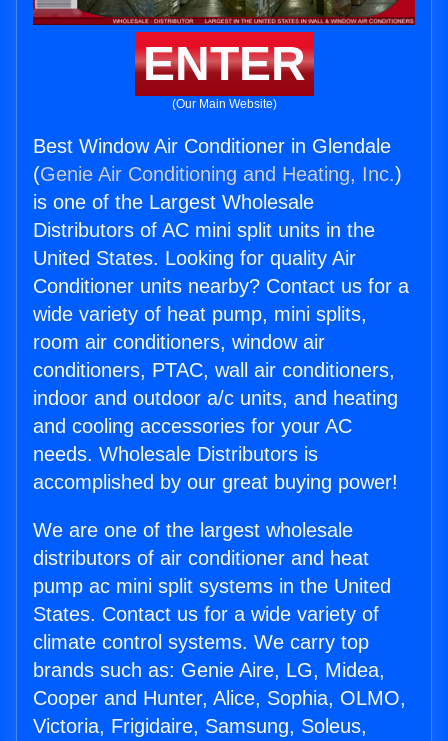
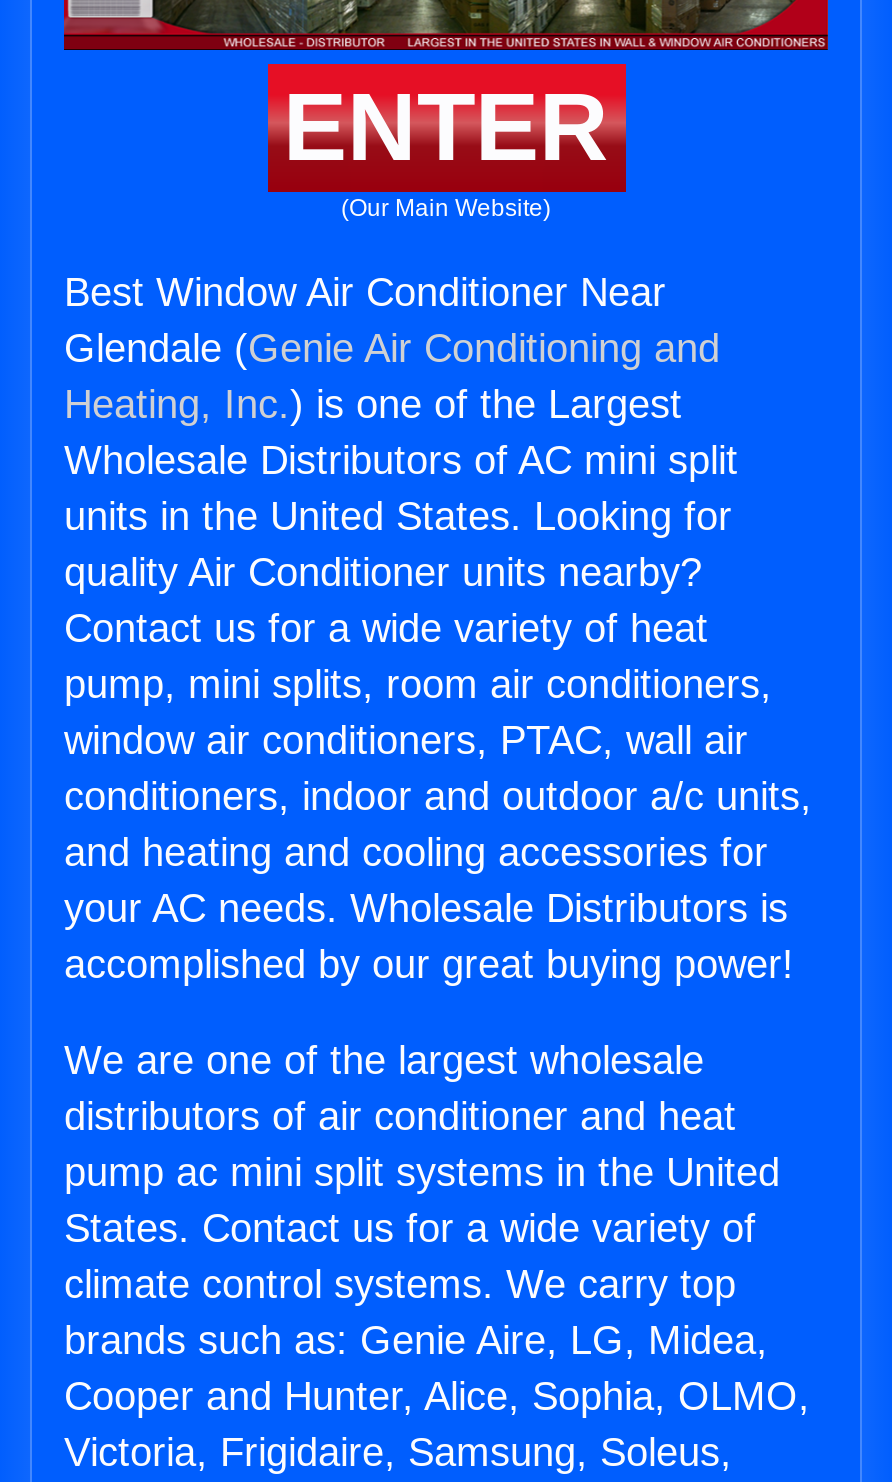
- Best Window Air Conditioner in Glendale
- (Genie Air Conditioning and Heating, Inc.)
- is one of the Largest Wholesale
- Distributors of AC mini split units in the
- United States. Looking for quality Air
- Conditioner units nearby? Contact us for a
- wide variety of heat pump, mini splits,
- room air conditioners, window air
- conditioners, PTAC, wall air conditioners,
- indoor and outdoor a/c units, and heating
- and cooling accessories for your AC
- needs. Wholesale Distributors is
+ Best Window Air Conditioner Near
+ Glendale (Genie Air Conditioning and
+ Heating, Inc.) is one of the Largest
+ Wholesale Distributors of AC mini split
+ units in the United States. Looking for
+ quality Air Conditioner units nearby?
+ Contact us for a wide variety of heat
+ pump, mini splits, room air conditioners,
+ window air conditioners, PTAC, wall air
+ conditioners, indoor and outdoor a/c units,
+ and heating and cooling accessories for
+ your AC needs. Wholesale Distributors is
